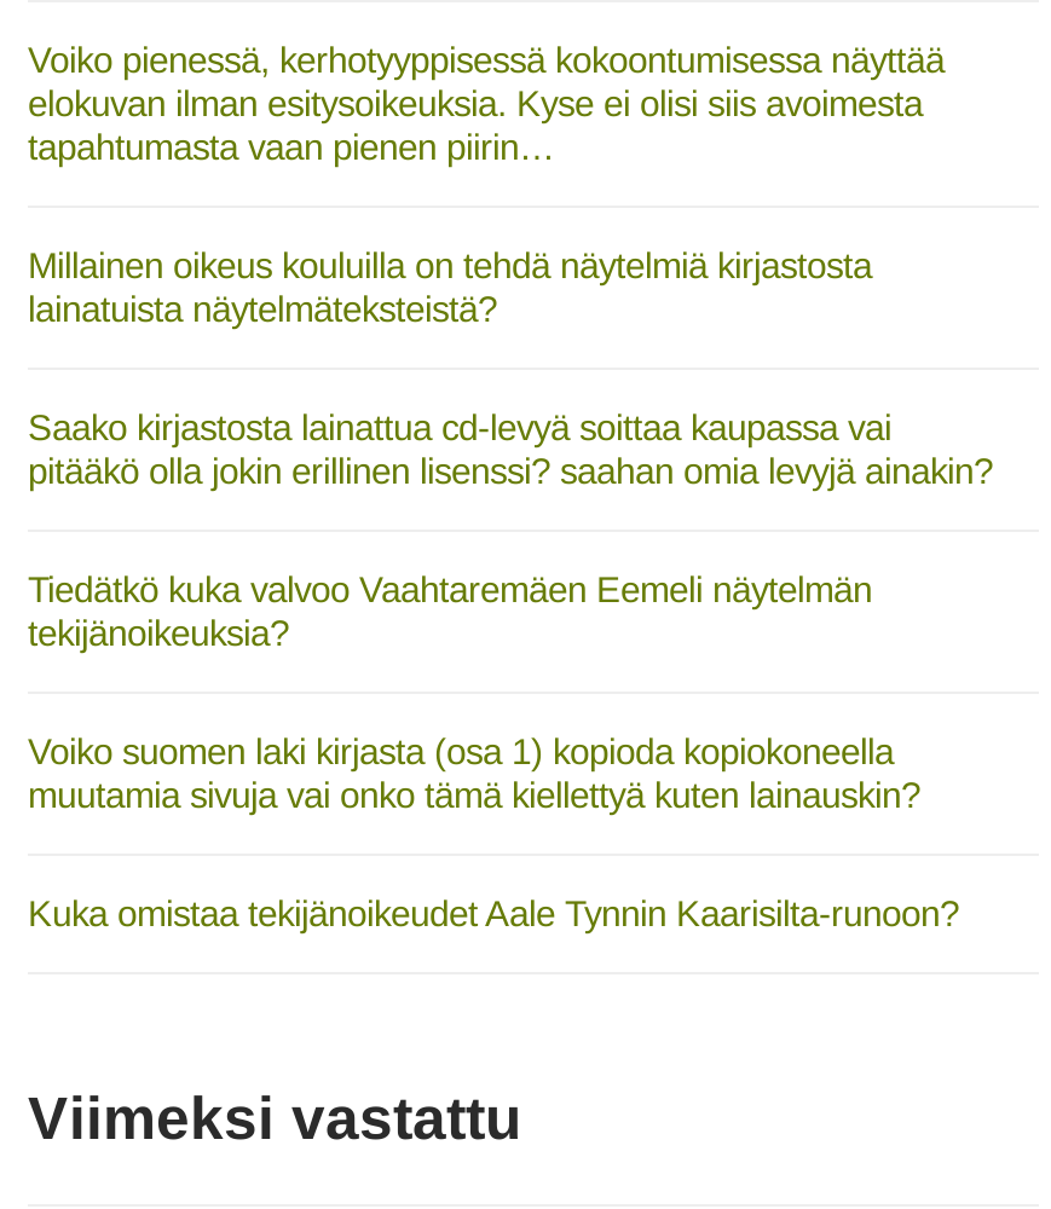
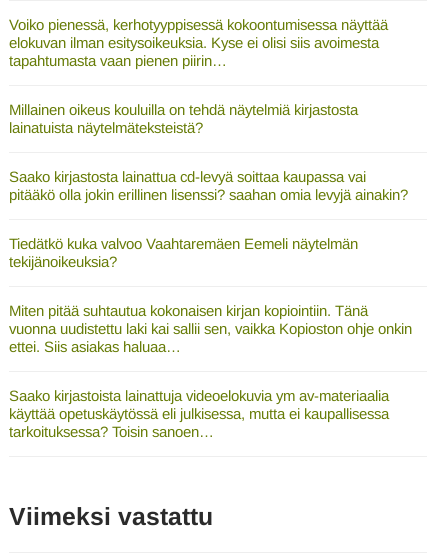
- Voiko suomen laki kirjasta (osa 1) kopioda kopiokoneella
- muutamia sivuja vai onko tämä kiellettyä kuten lainauskin?
+ Miten pitää suhtautua kokonaisen kirjan kopiointiin. Tänä
+ vuonna uudistettu laki kai sallii sen, vaikka Kopioston ohje onkin
+ ettei. Siis asiakas haluaa…

- Kuka omistaa tekijänoikeudet Aale Tynnin Kaarisilta-runoon?
+ Saako kirjastoista lainattuja videoelokuvia ym av-materiaalia
+ käyttää opetuskäytössä eli julkisessa, mutta ei kaupallisessa
+ tarkoituksessa? Toisin sanoen…
